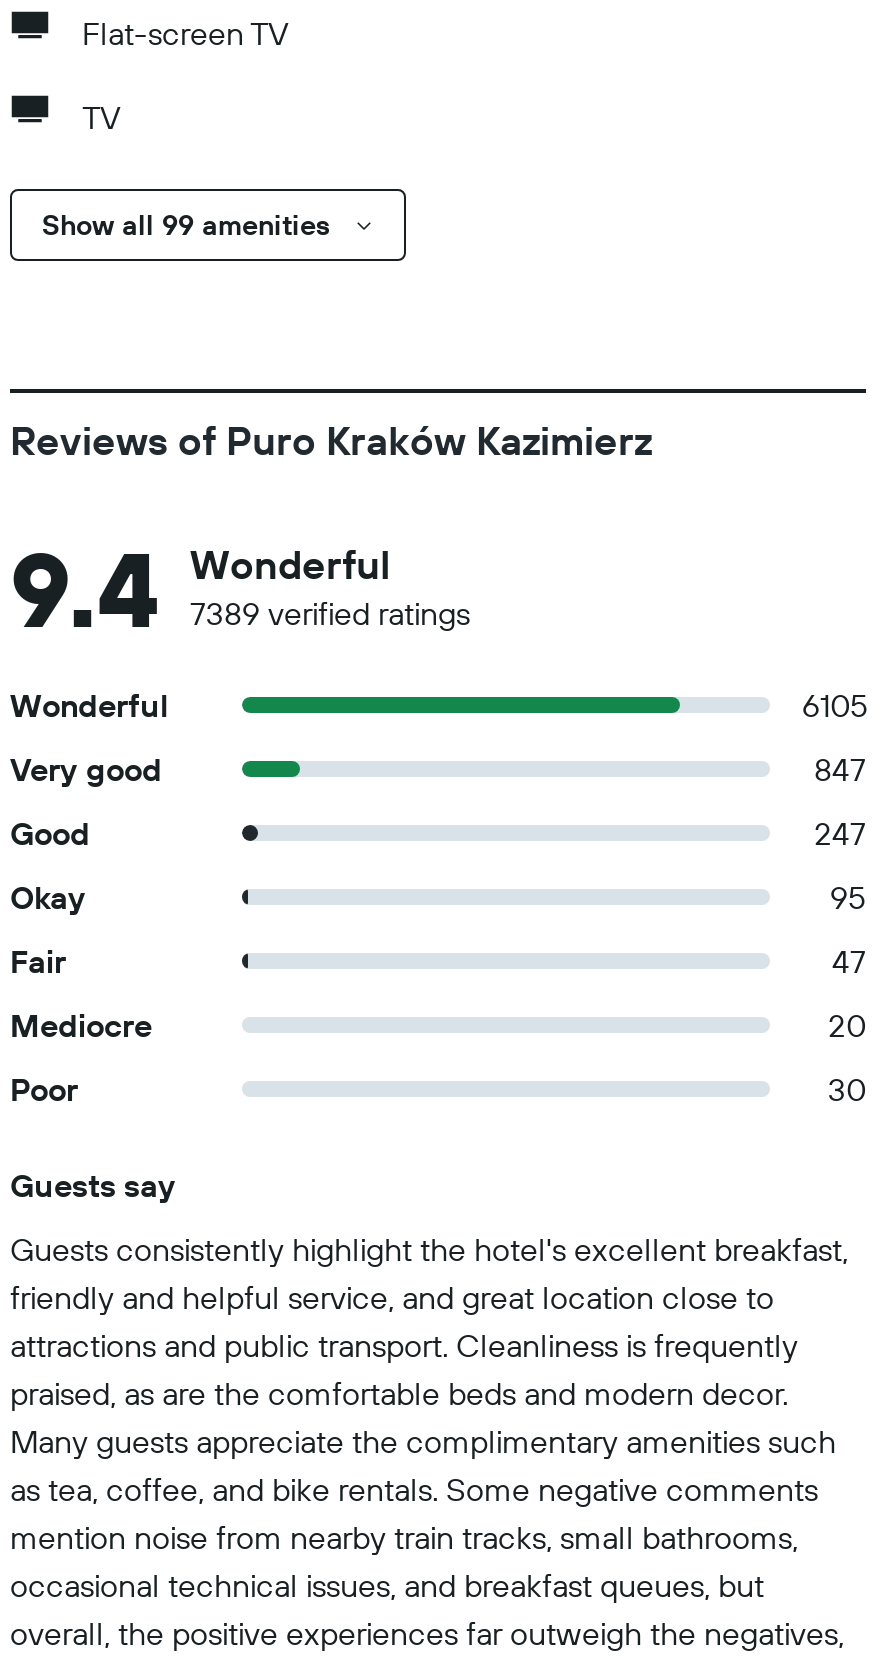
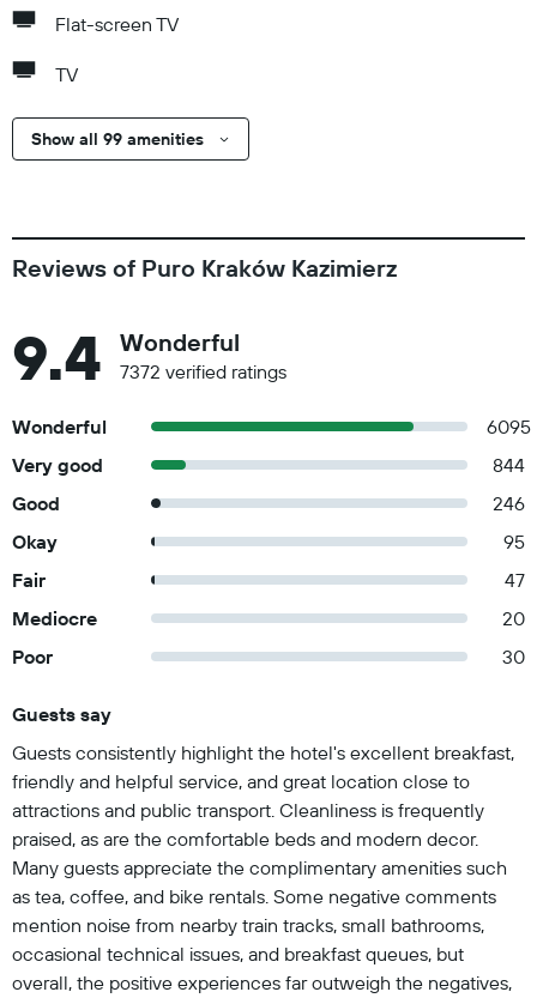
- 7389 verified ratings
+ 7372 verified ratings

- 6105
+ 6095

- 847
+ 844

- 247
+ 246
